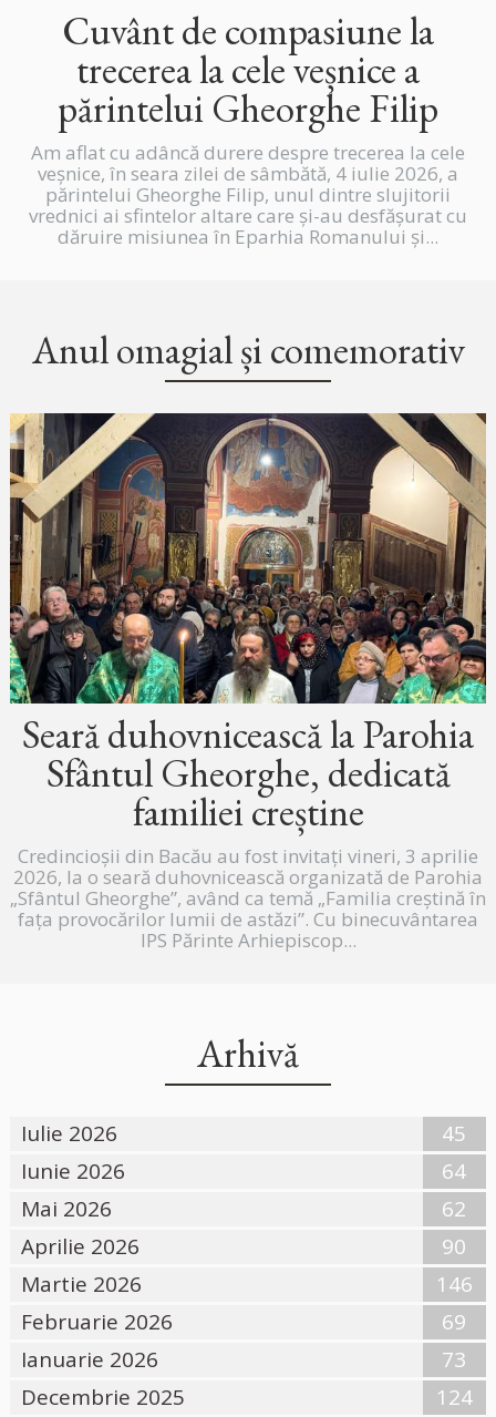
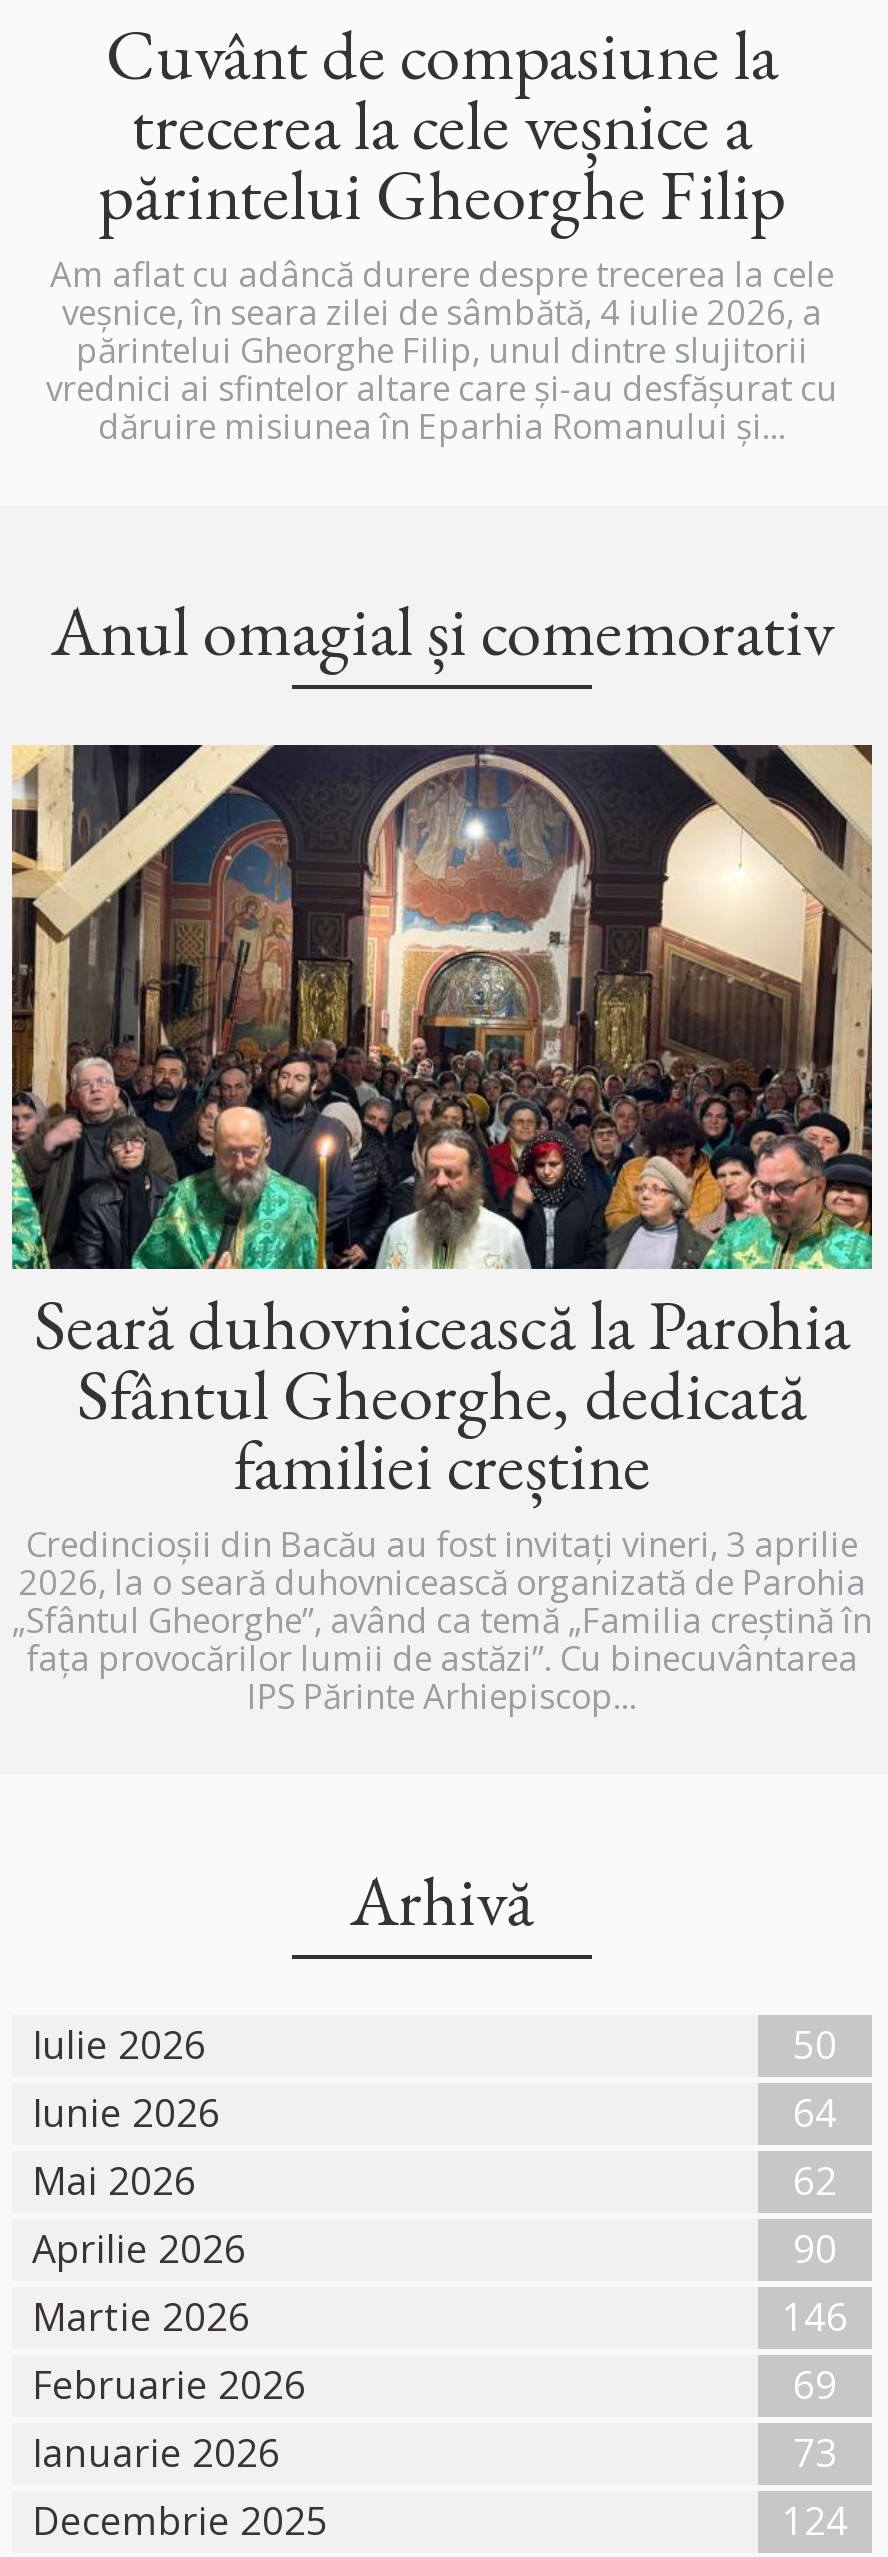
- 45
+ 50
